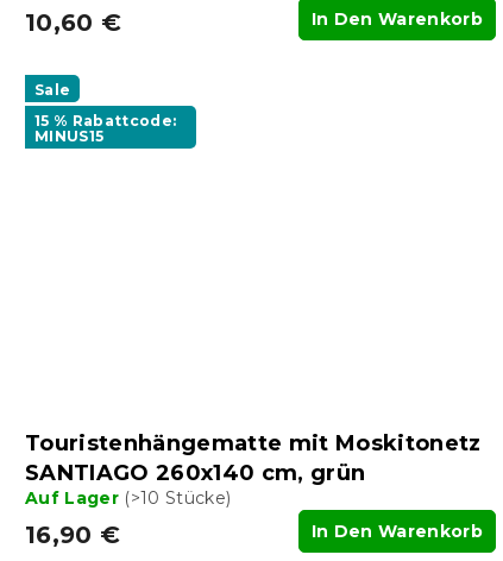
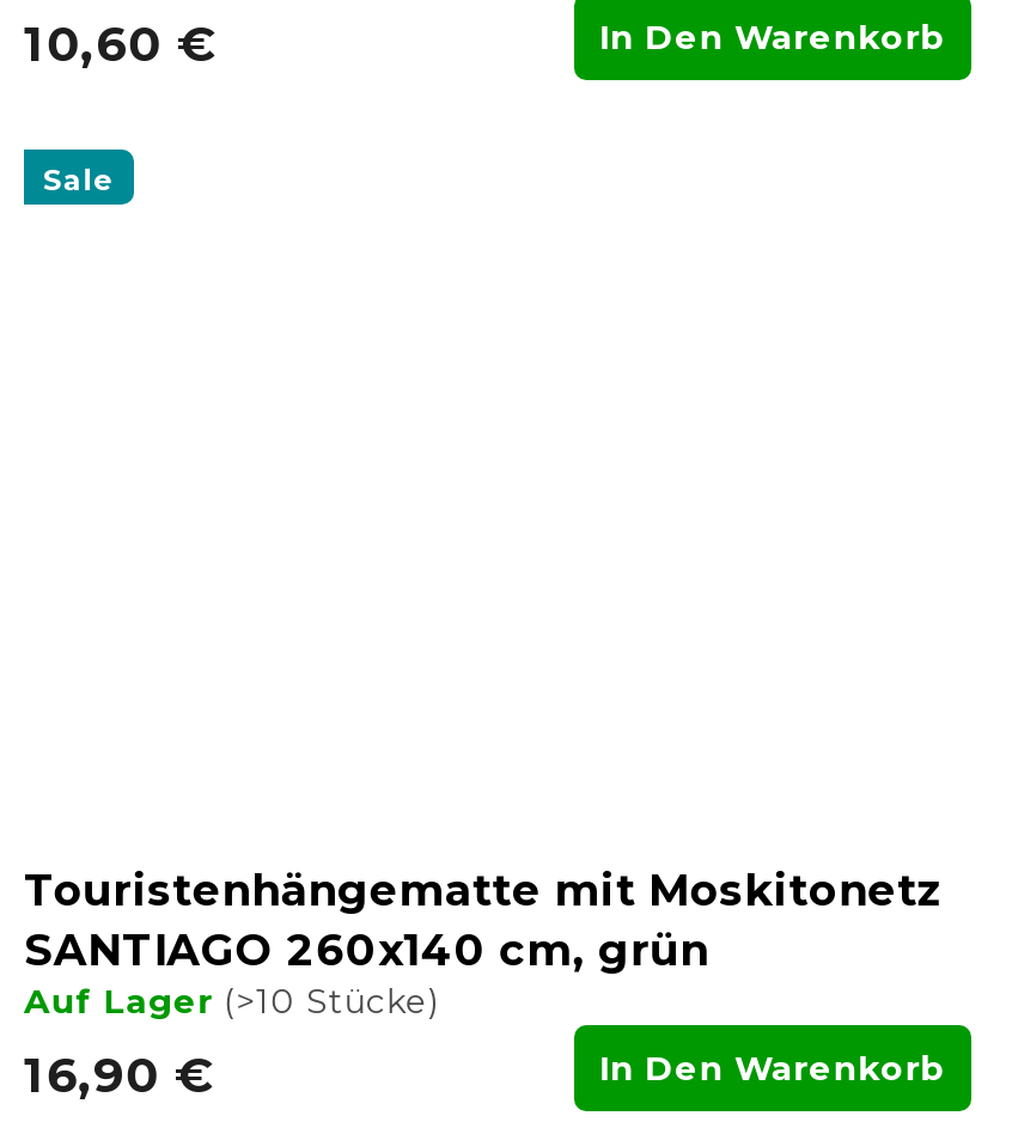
- [image]
- 15 % Rabattcode:
- MINUS15
